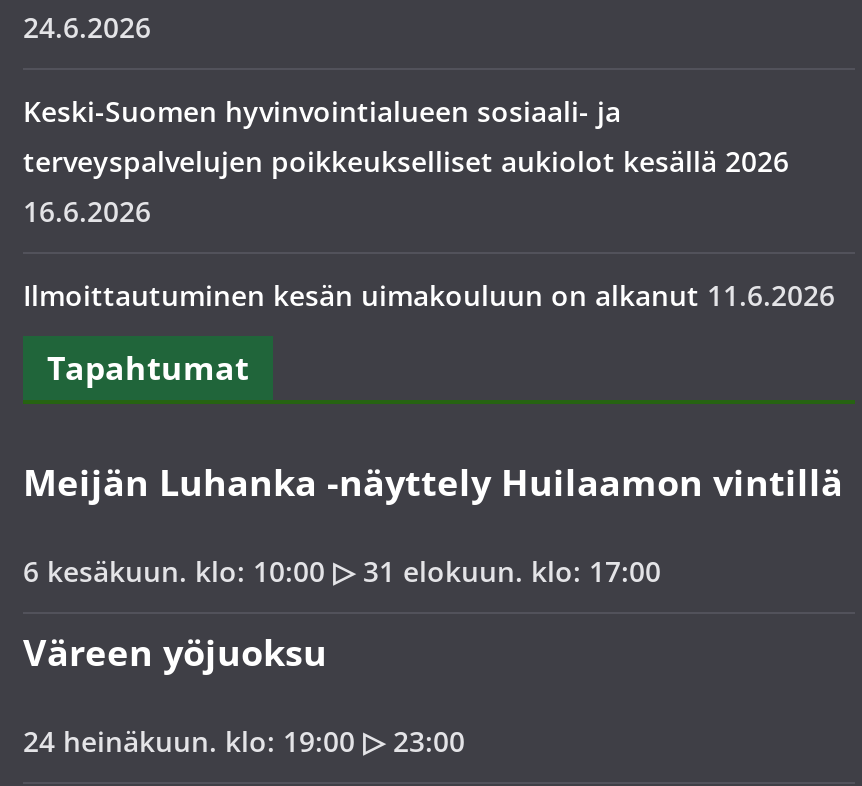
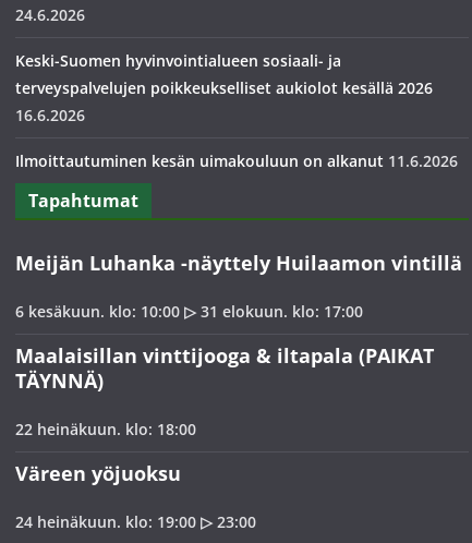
+ Maalaisillan vinttijooga & iltapala (PAIKAT
+ TÄYNNÄ)
+ 22 heinäkuun. klo: 18:00
